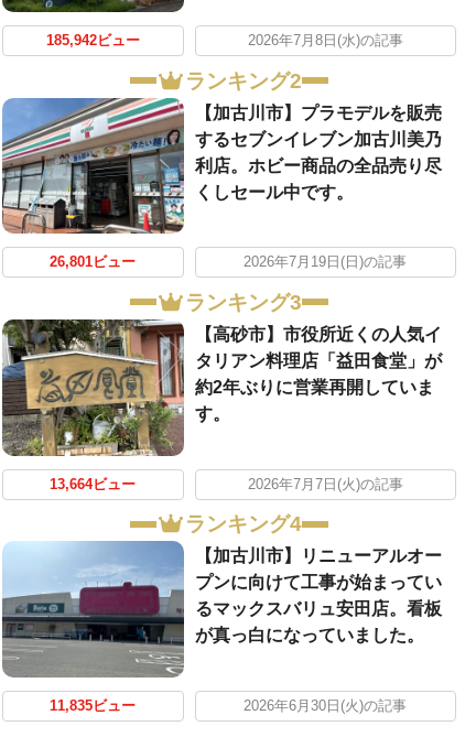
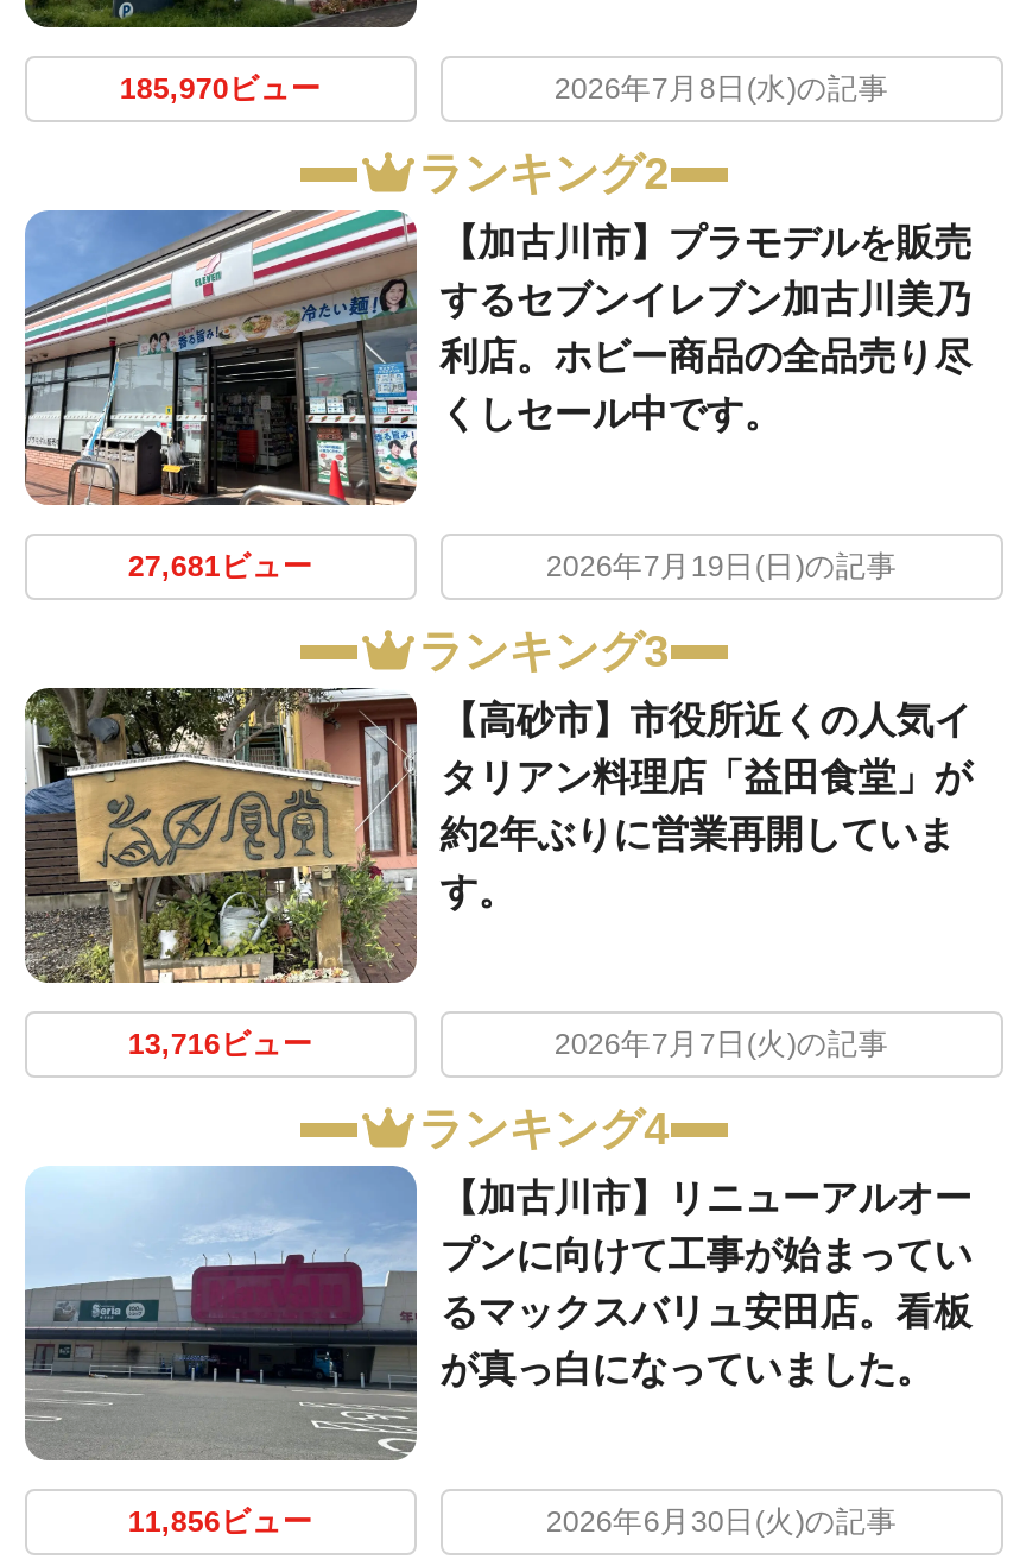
- 185,942ビュー
+ 185,970ビュー

- 26,801ビュー
+ 27,681ビュー

- 13,664ビュー
+ 13,716ビュー

- 11,835ビュー
+ 11,856ビュー
